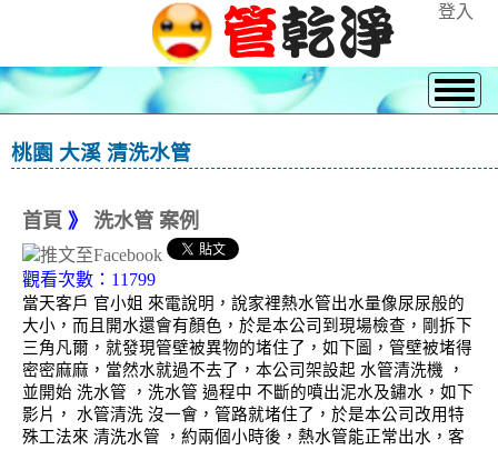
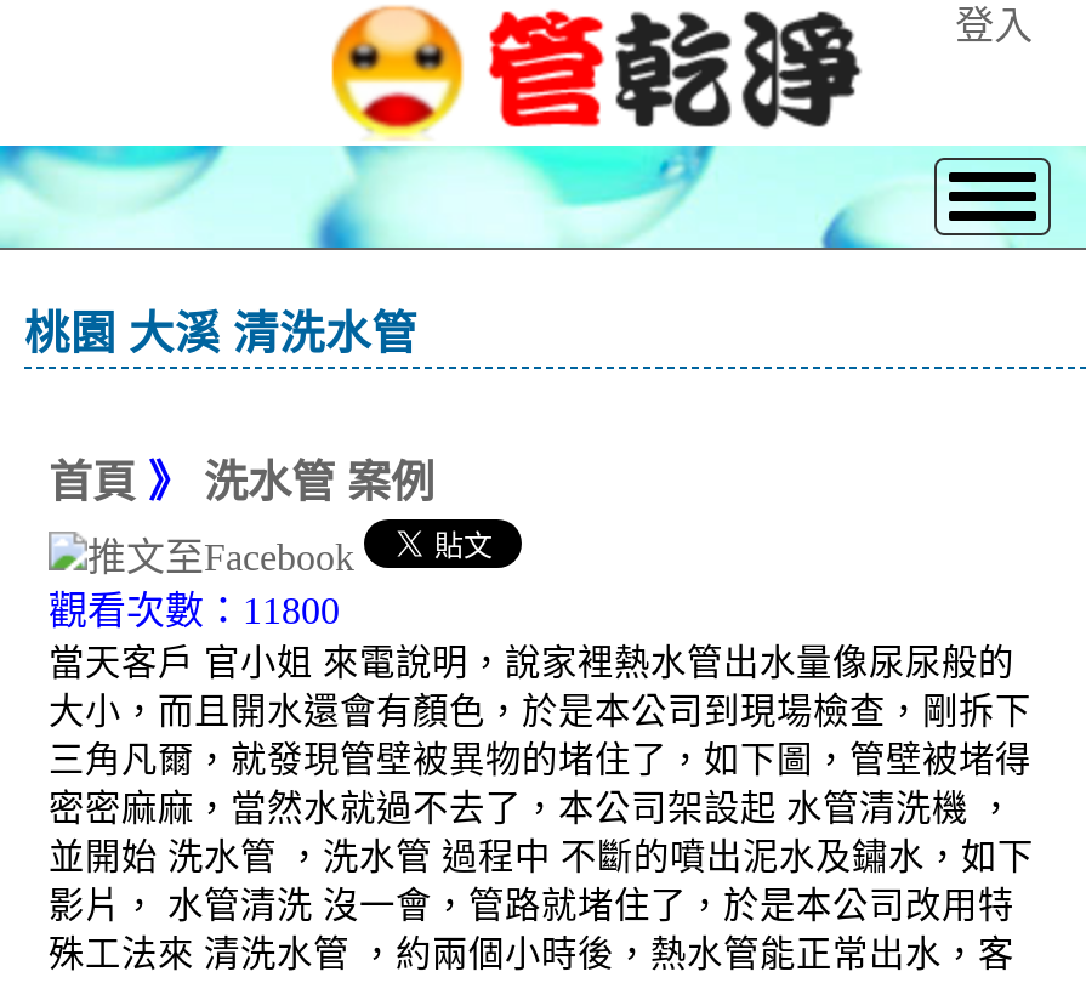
- 觀看次數：11799
+ 觀看次數：11800
